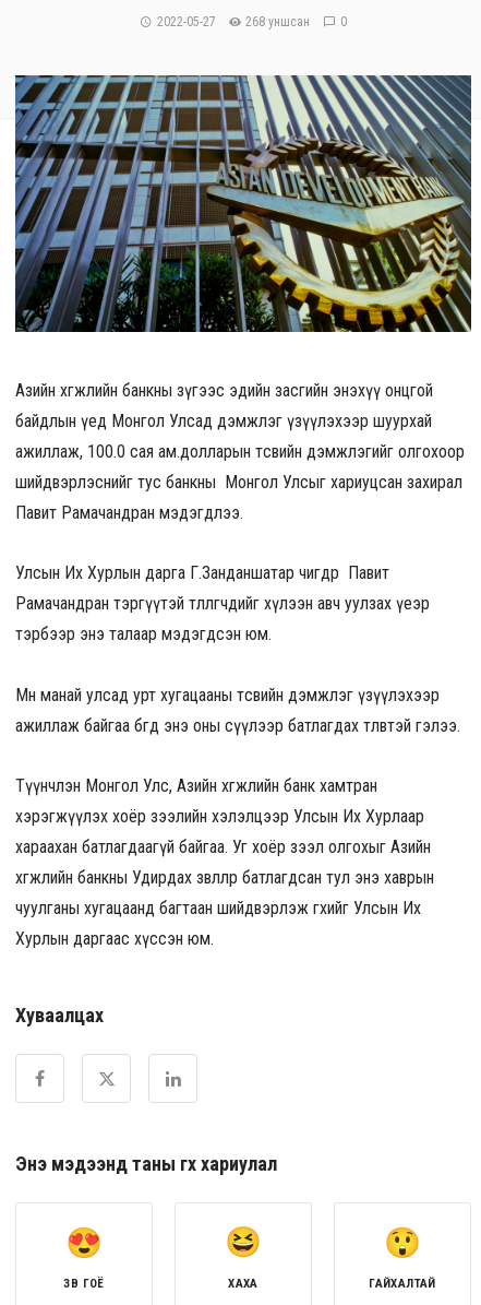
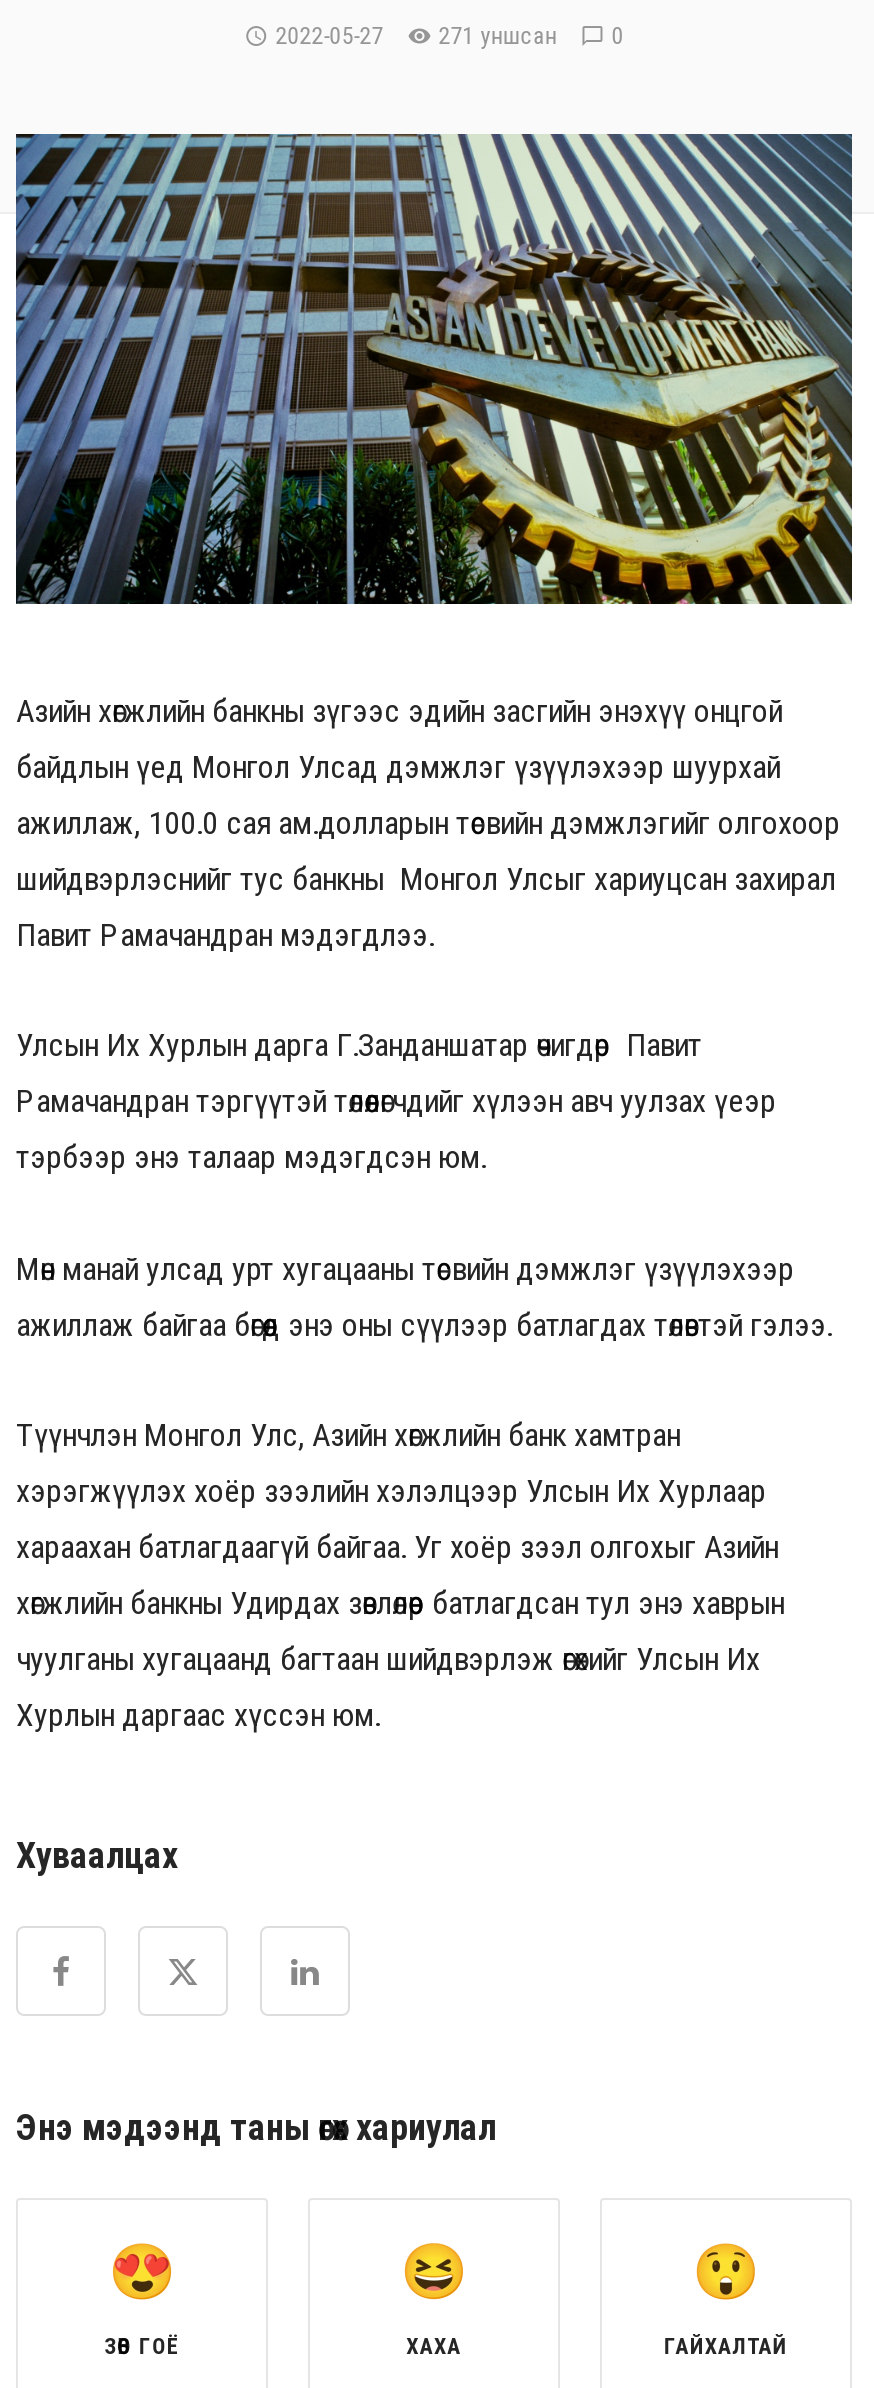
- 2022-05-27 268 уншсан 0
+ 2022-05-27 271 уншсан 0
